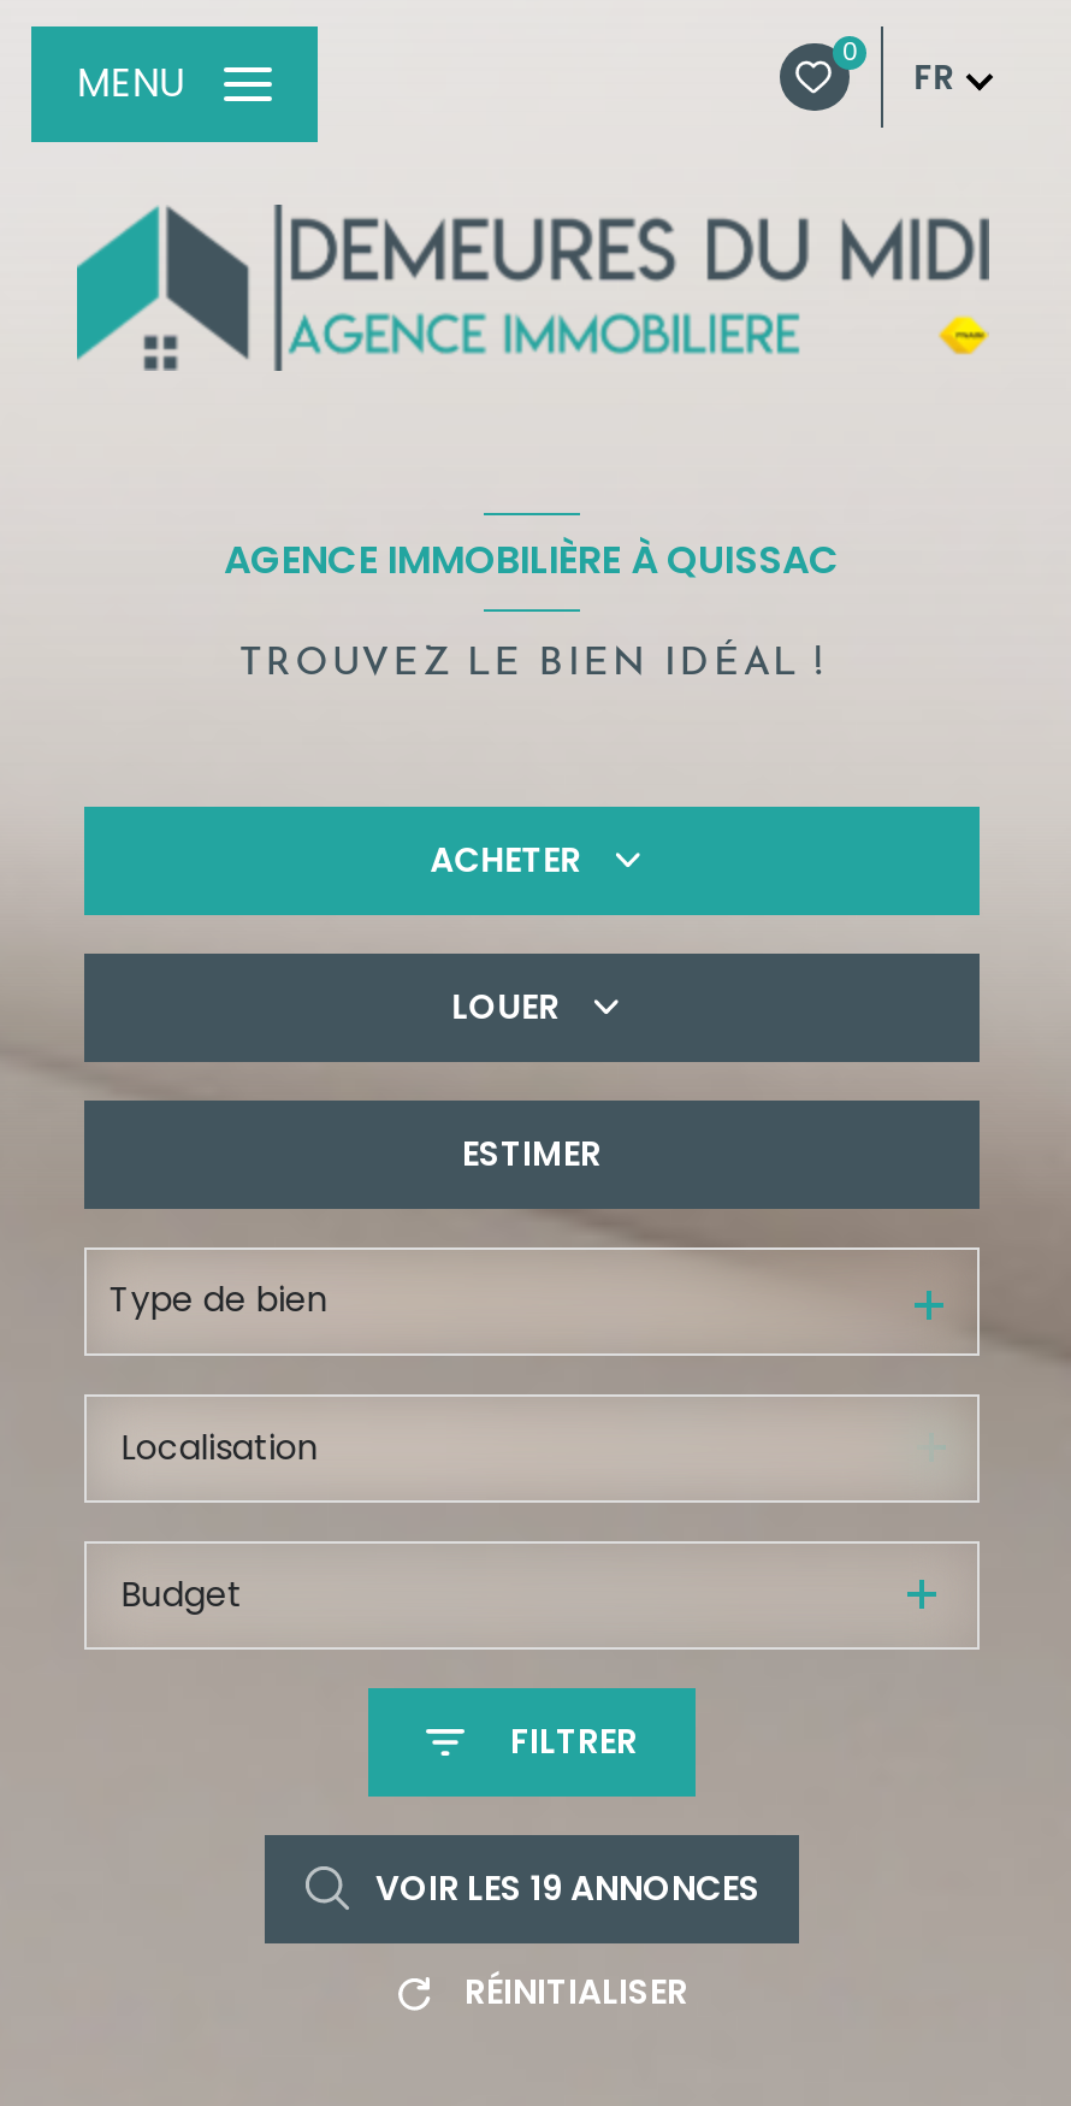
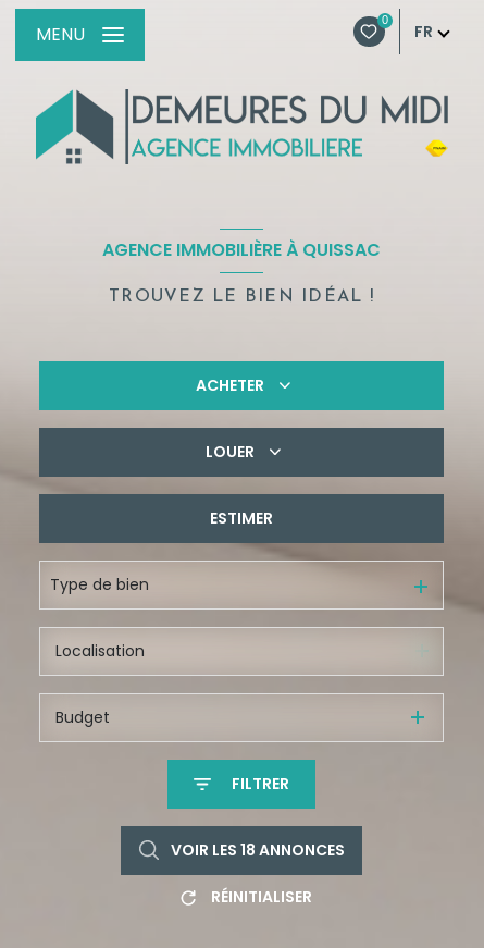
- VOIR LES 19 ANNONCES
+ VOIR LES 18 ANNONCES
